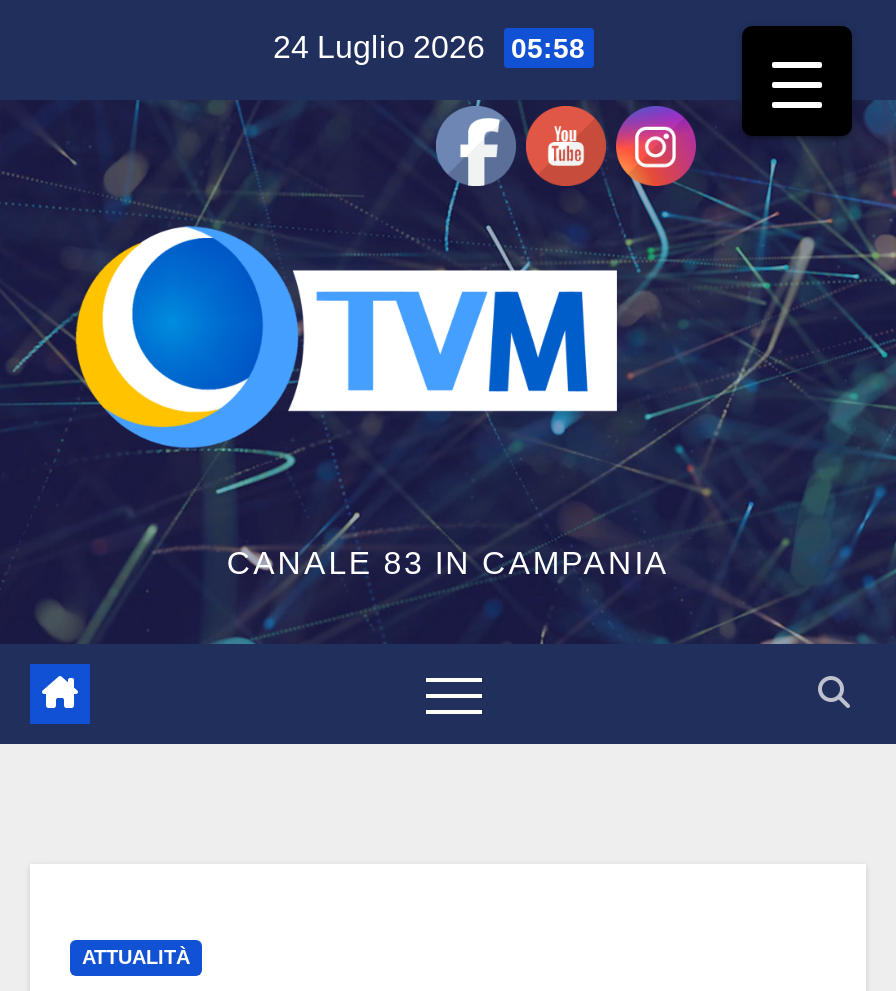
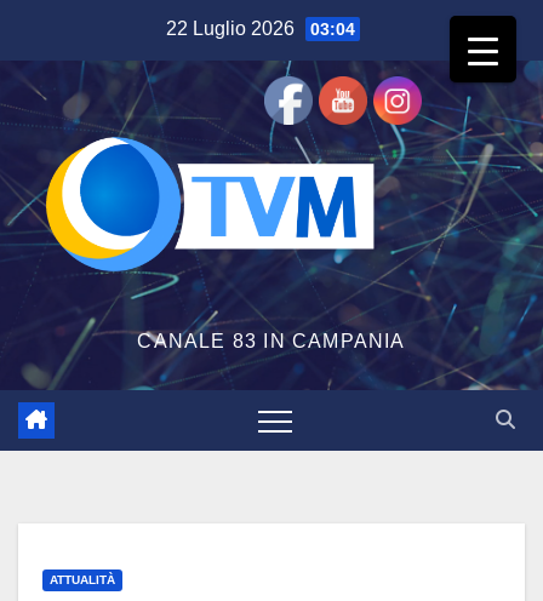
- 24 Luglio 2026 05:58
+ 22 Luglio 2026 03:04

- [image]
+ [image]
